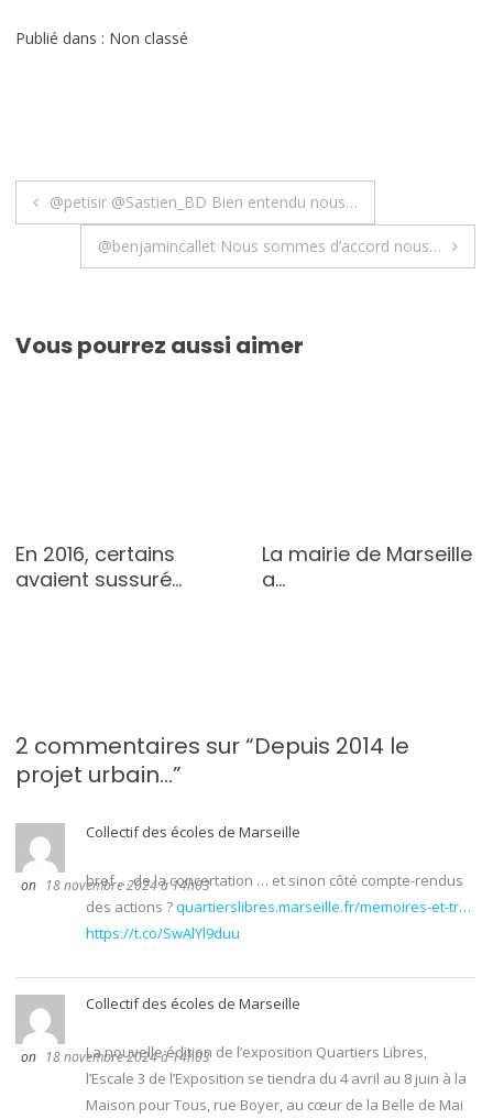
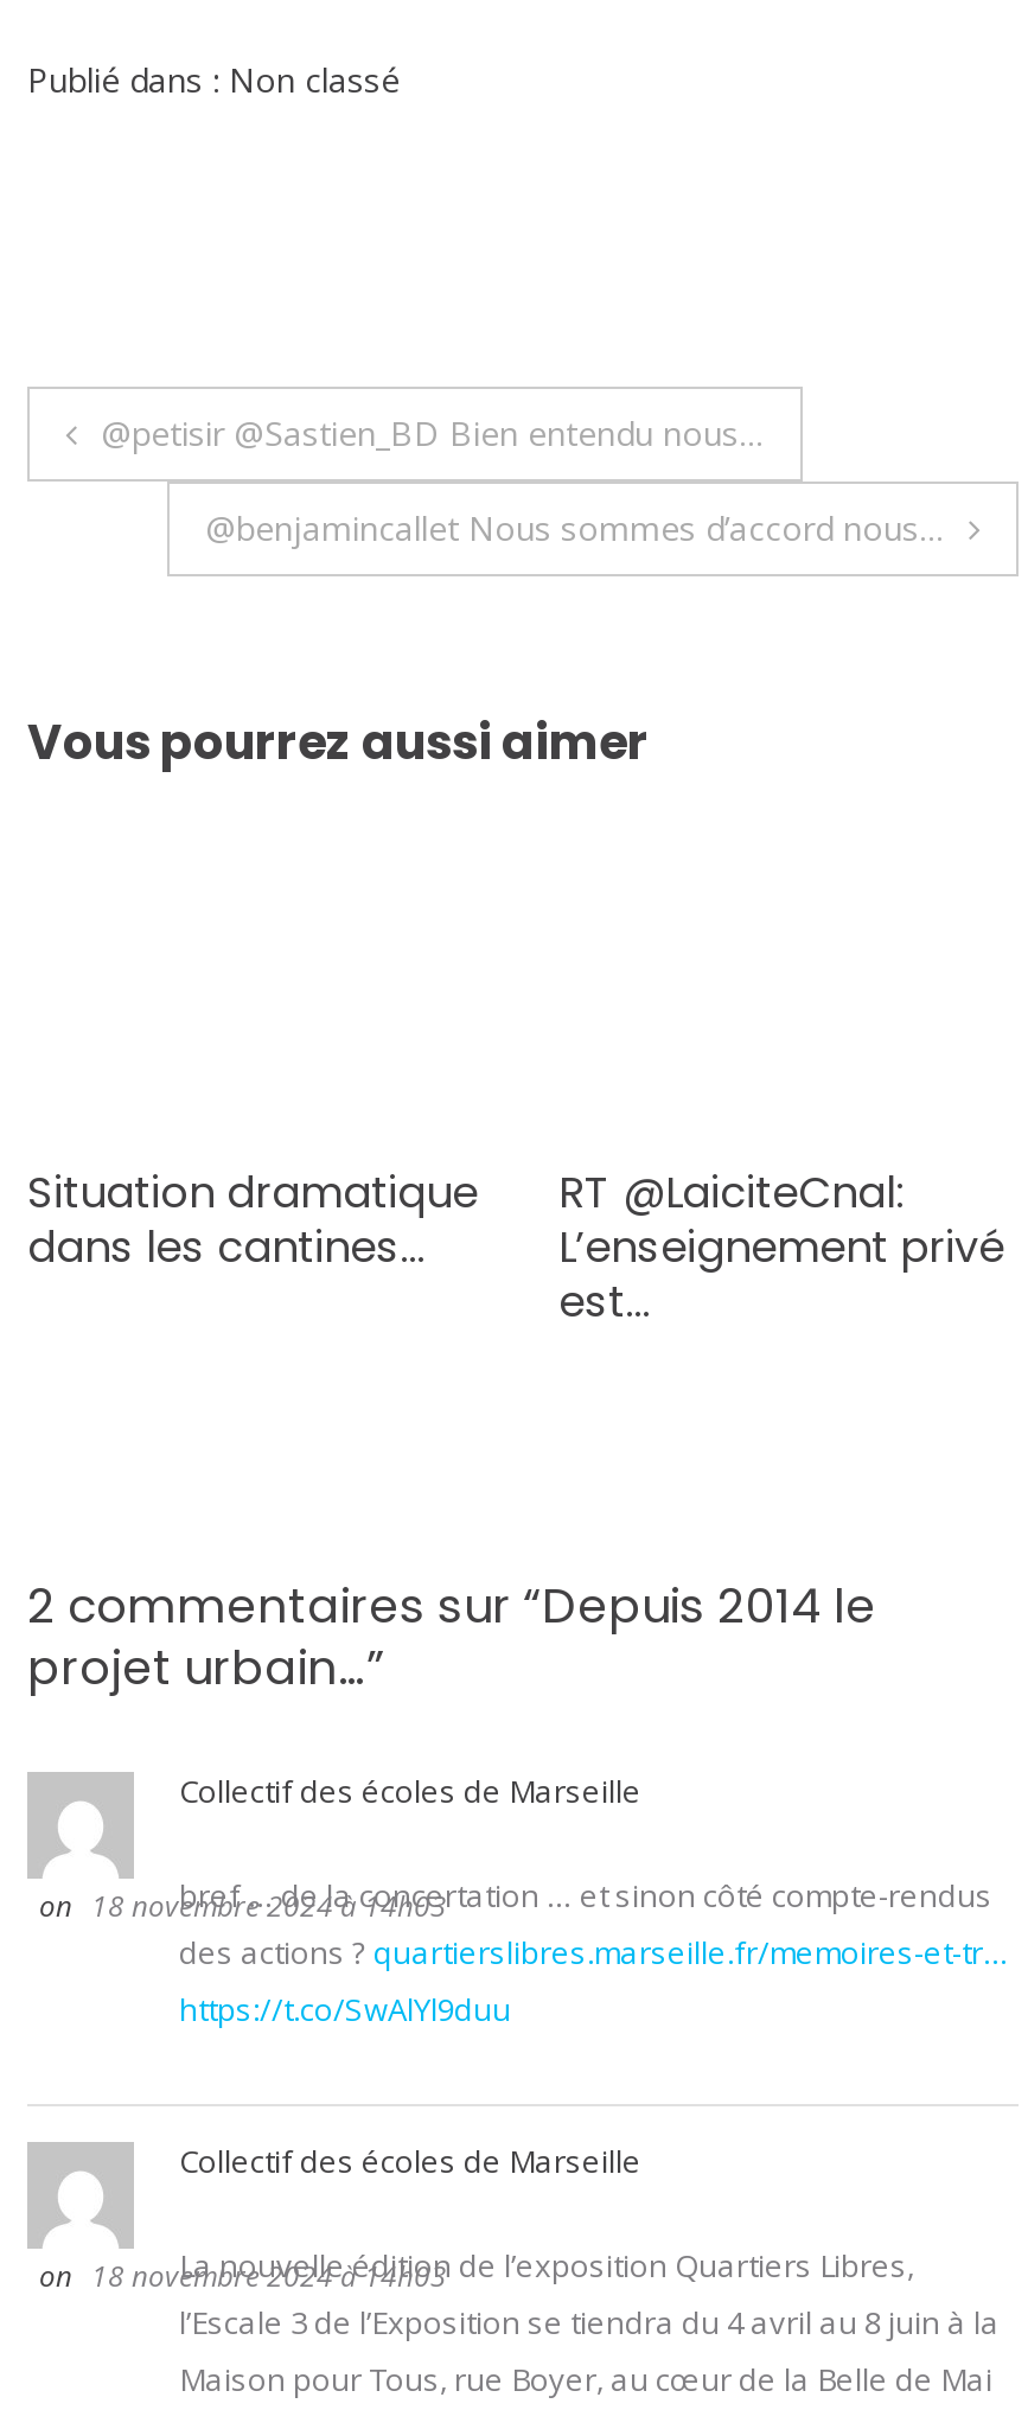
- En 2016, certains
- avaient sussuré…
+ Situation dramatique
+ dans les cantines…

- La mairie de Marseille
- a…
+ RT @LaiciteCnal:
+ L’enseignement privé
+ est…
